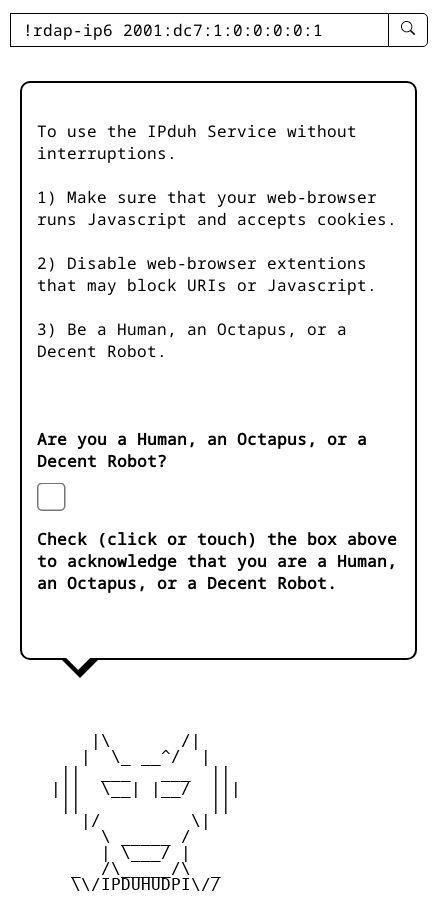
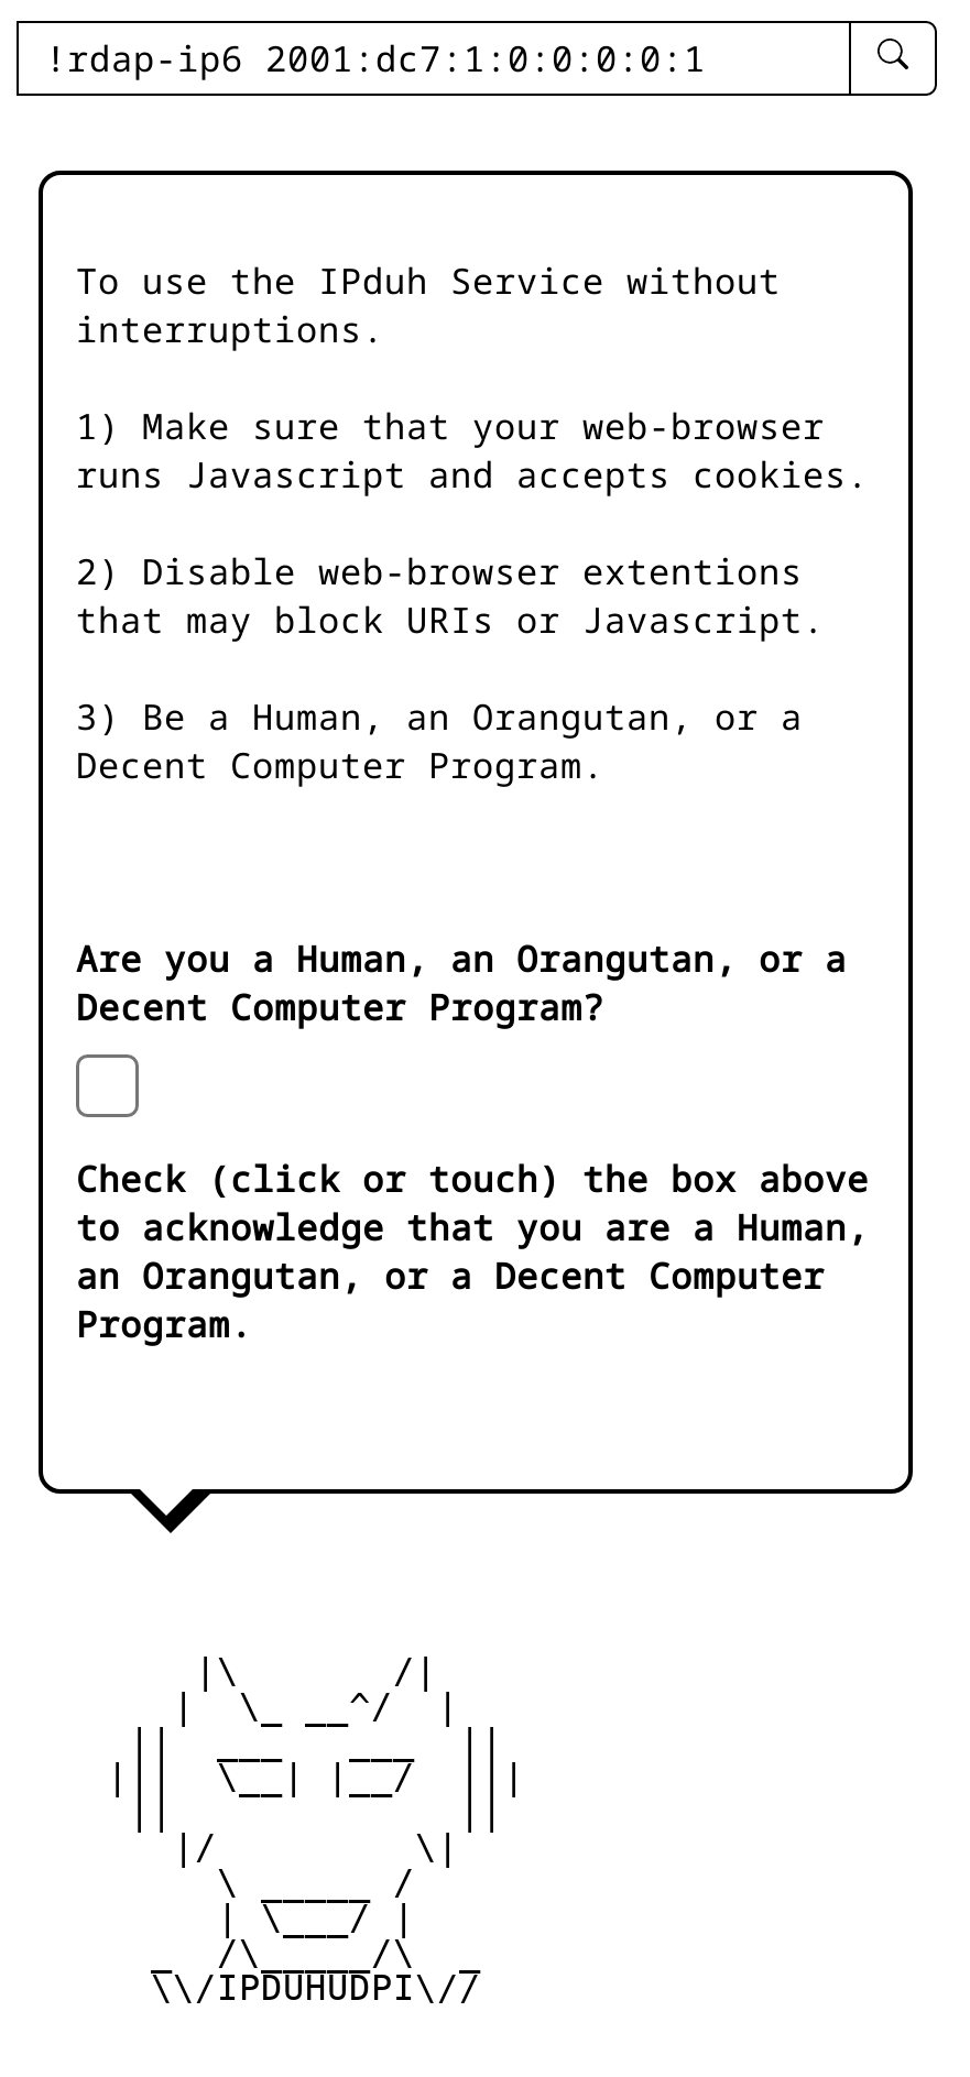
- 3) Be a Human, an Octapus, or a
- Decent Robot.
+ 3) Be a Human, an Orangutan, or a
+ Decent Computer Program.

- Are you a Human, an Octapus, or a
- Decent Robot?
+ Are you a Human, an Orangutan, or a
+ Decent Computer Program?

- an Octapus, or a Decent Robot.
+ an Orangutan, or a Decent Computer
+ Program.
